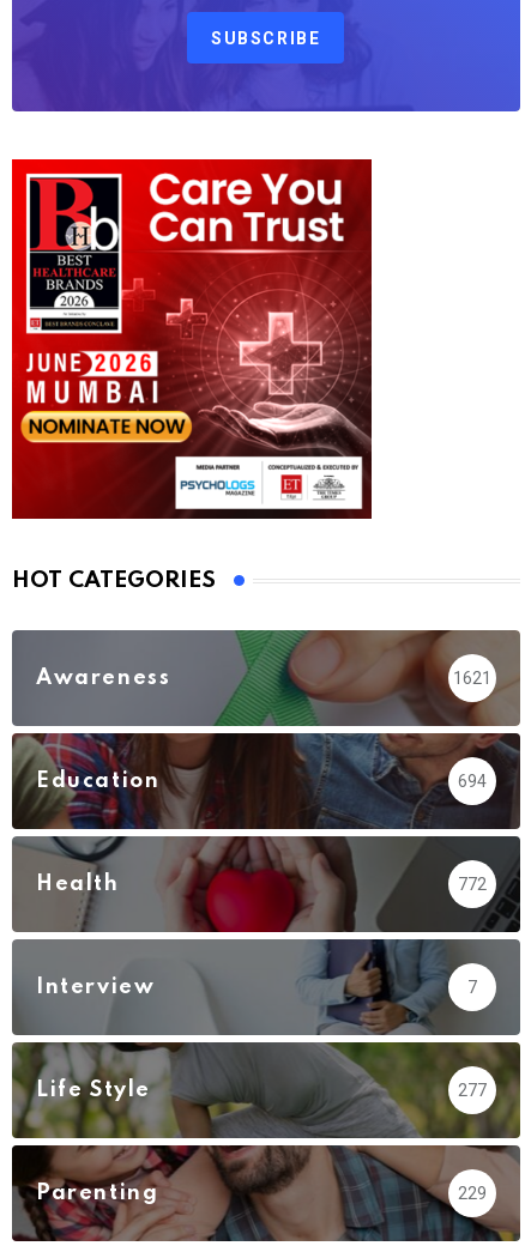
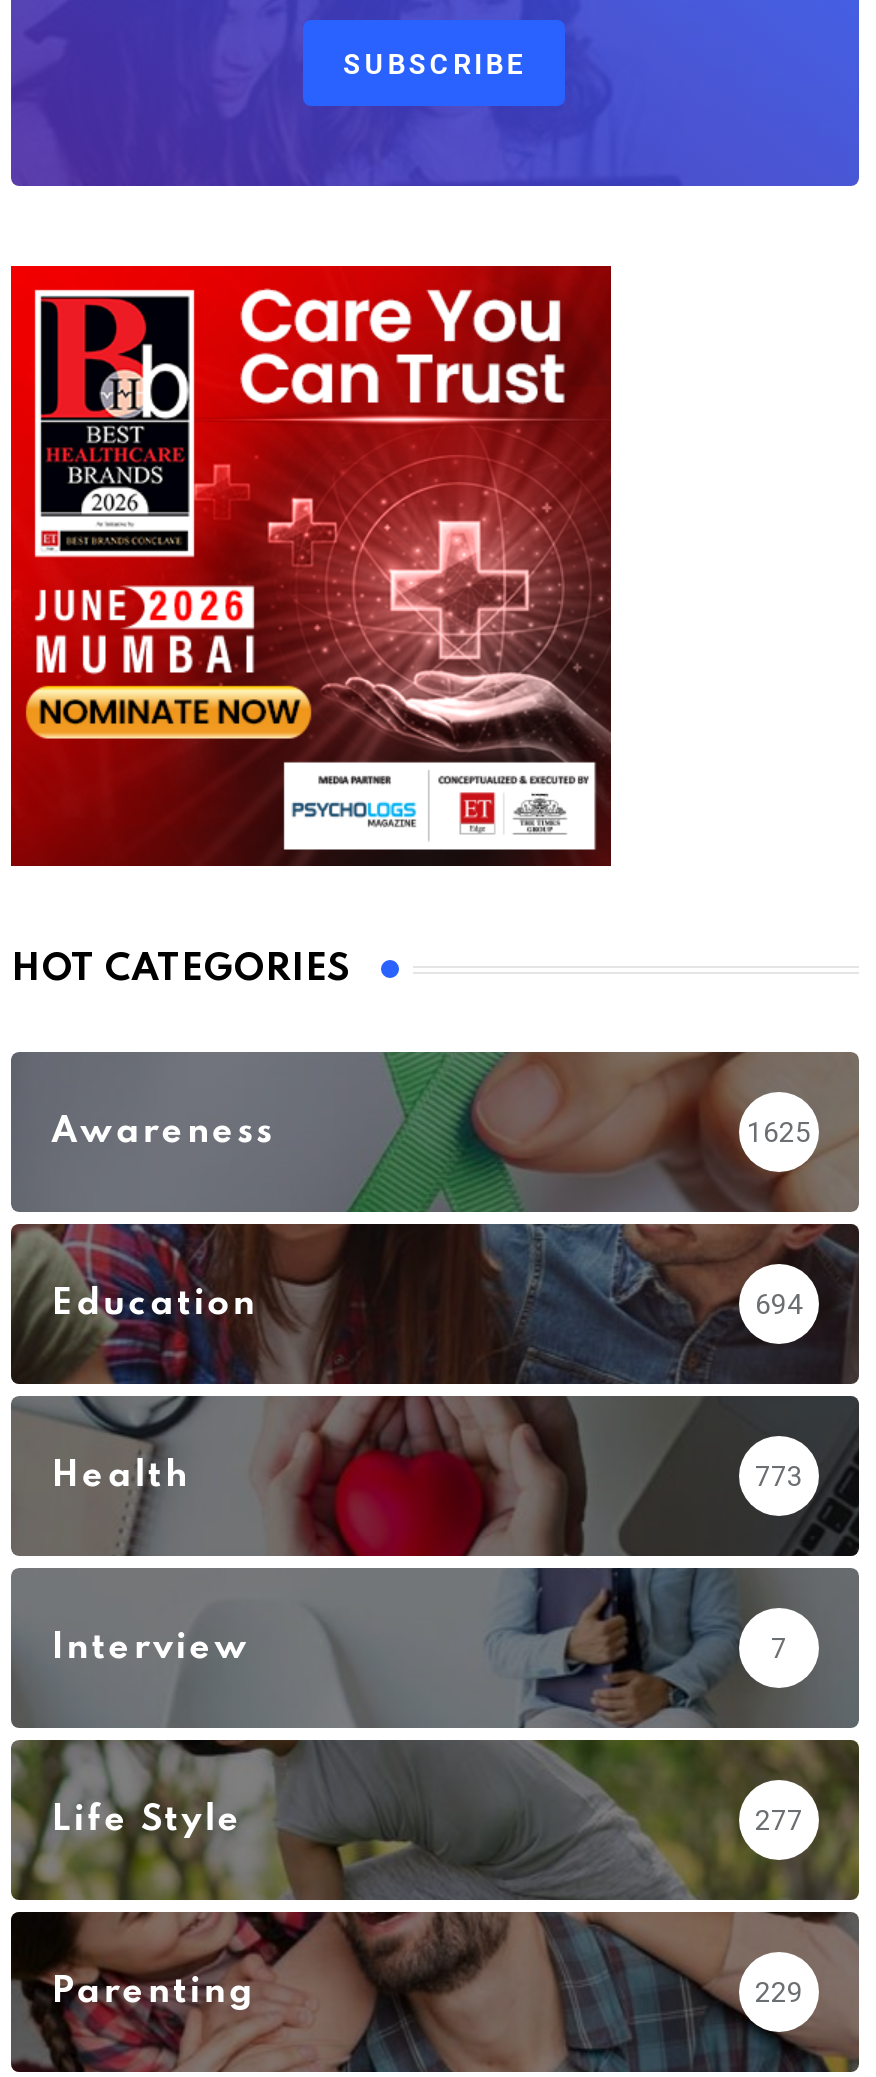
- 1621
+ 1625

- 772
+ 773
